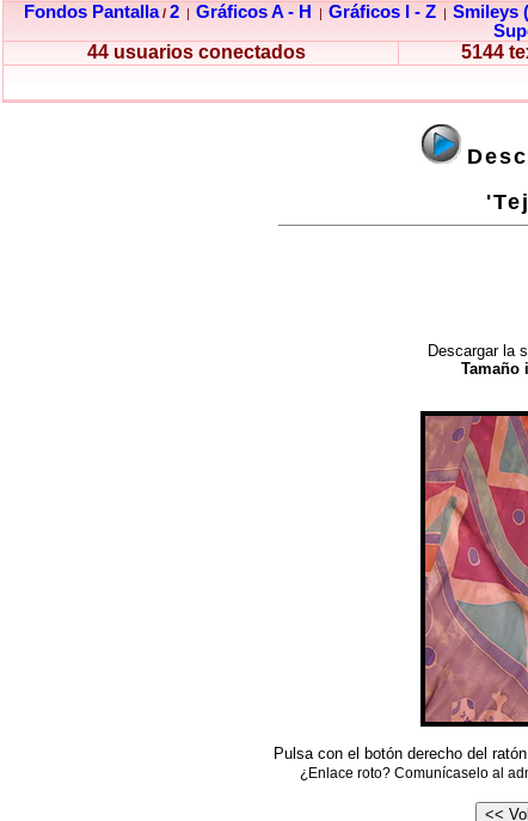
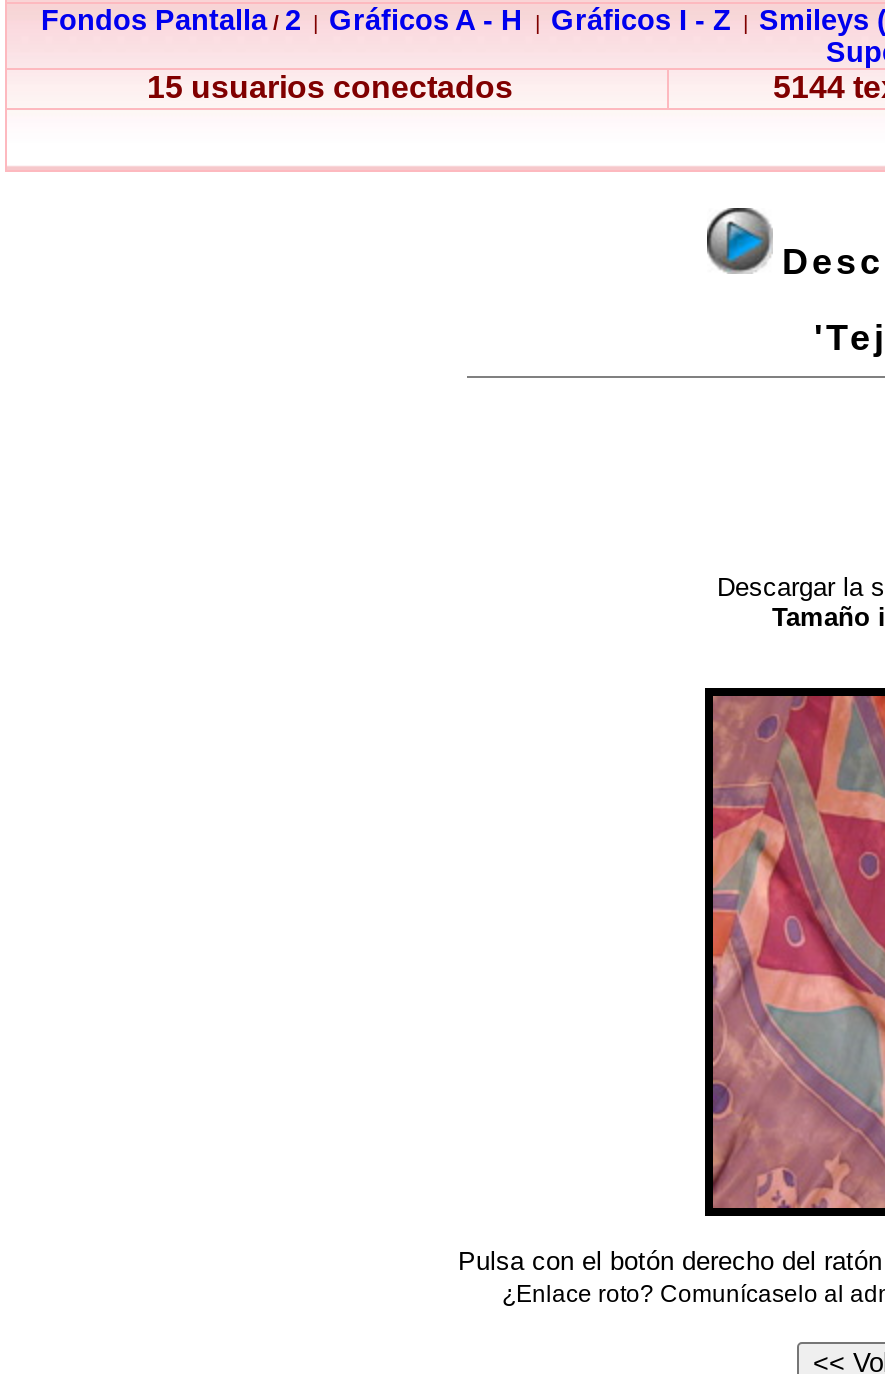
- 44 usuarios conectados
+ 15 usuarios conectados
